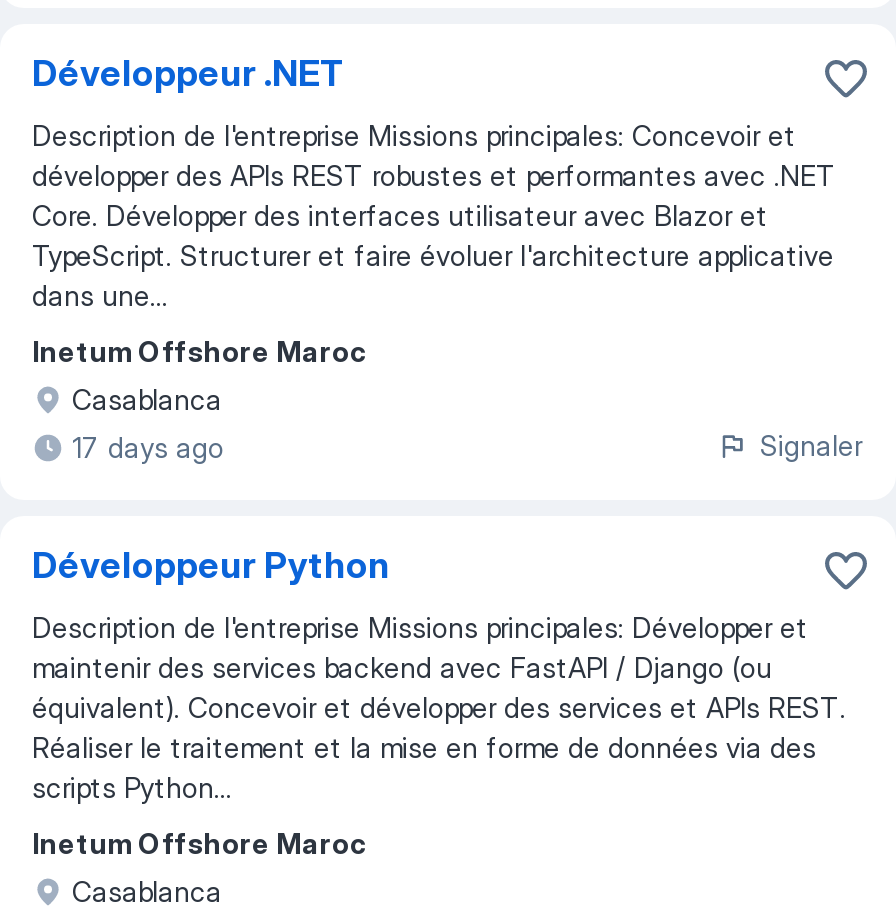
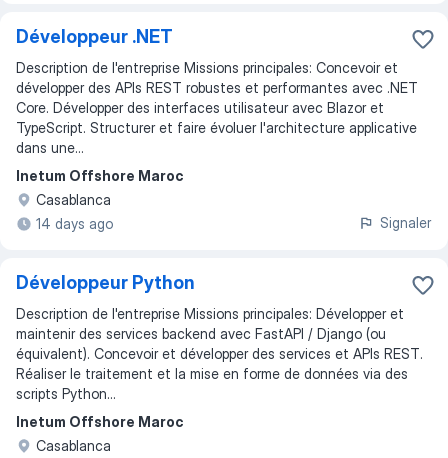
- 17 days ago
+ 14 days ago
